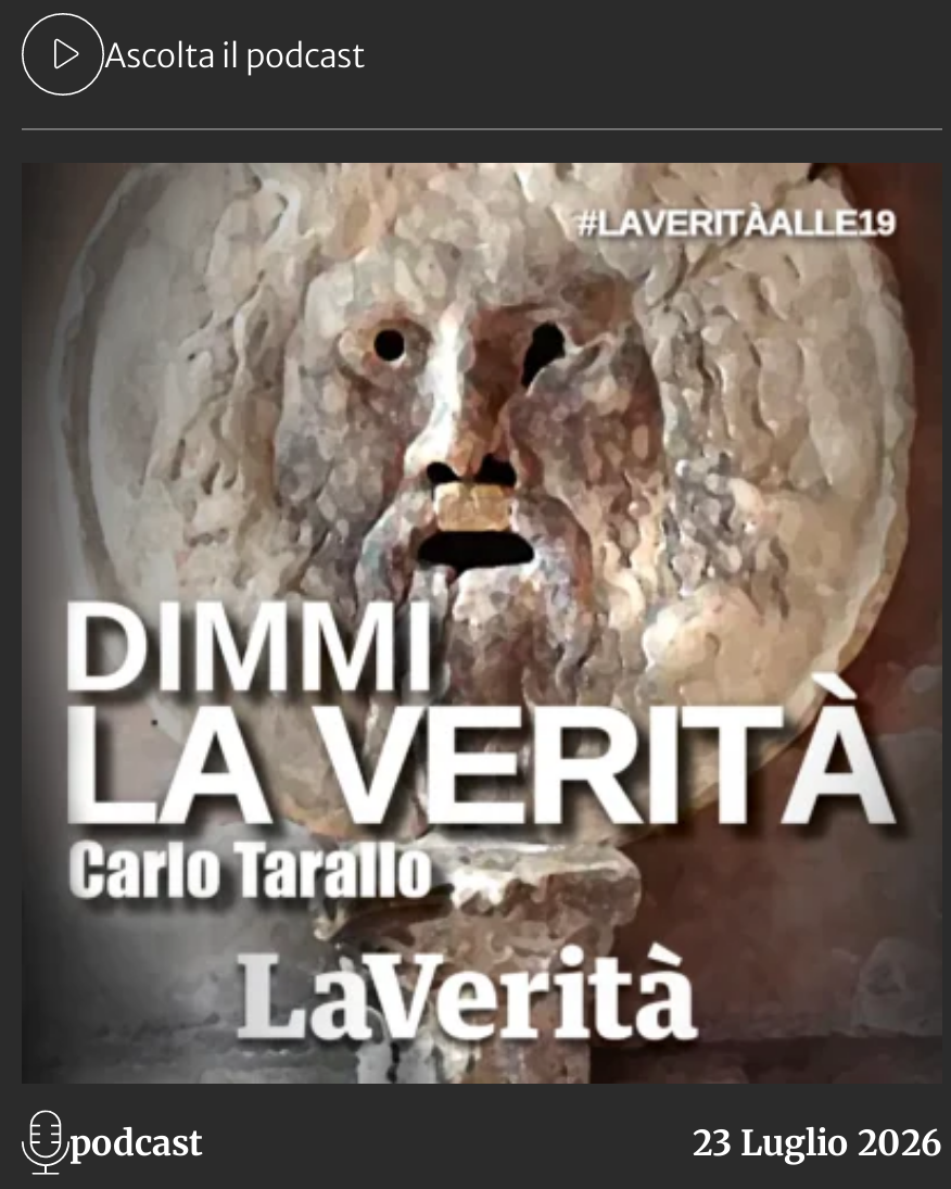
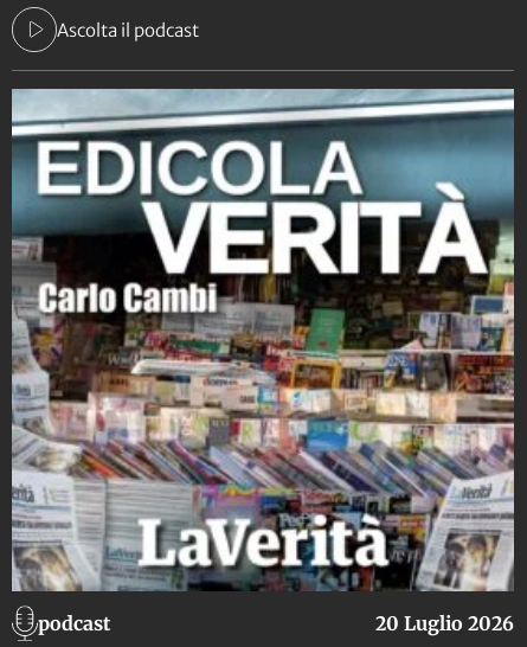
- [image]
- 23 Luglio 2026
+ [image]
+ 20 Luglio 2026
